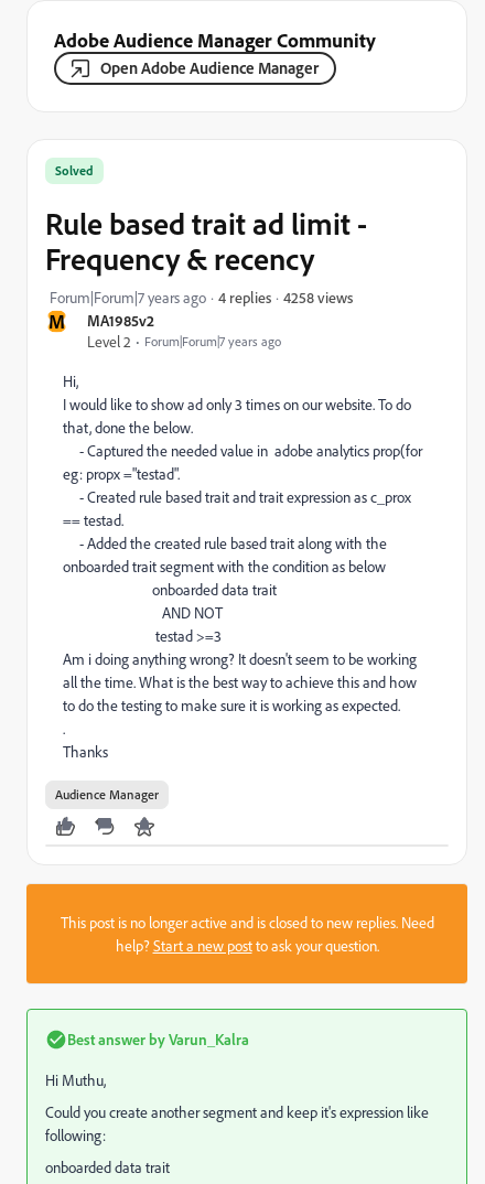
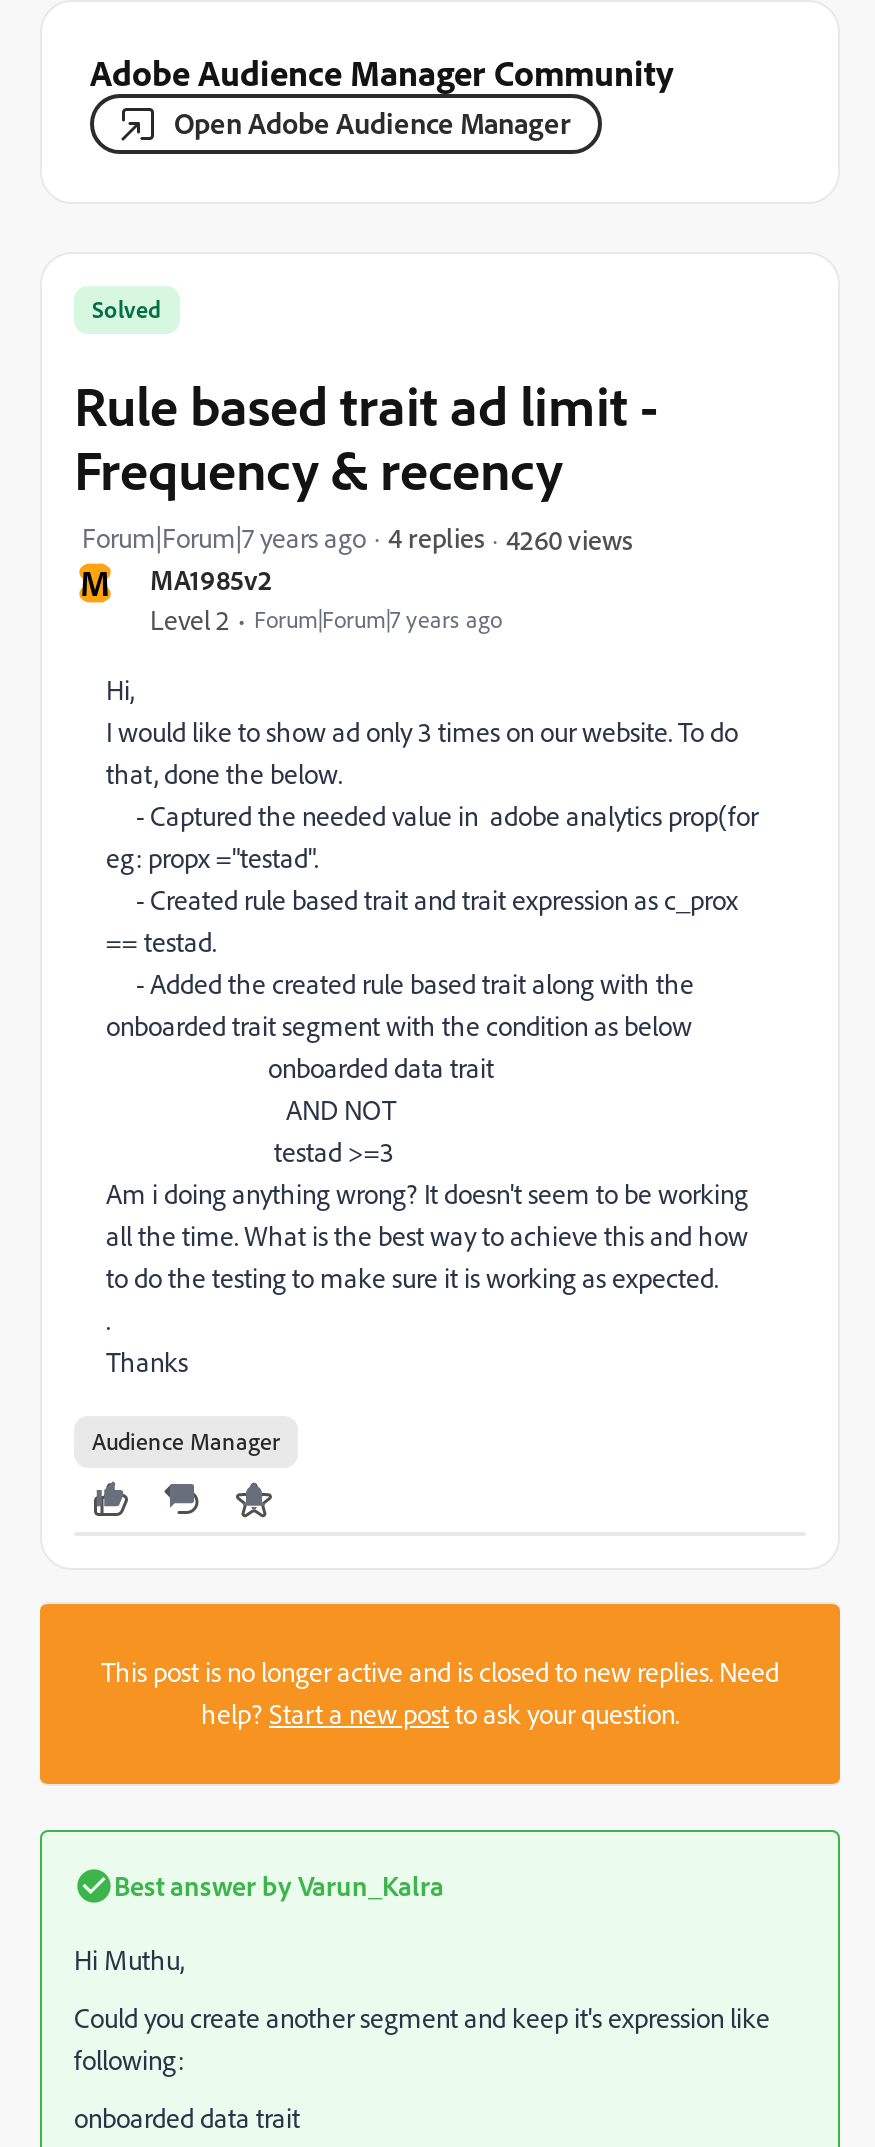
- 4258 views
+ 4260 views
